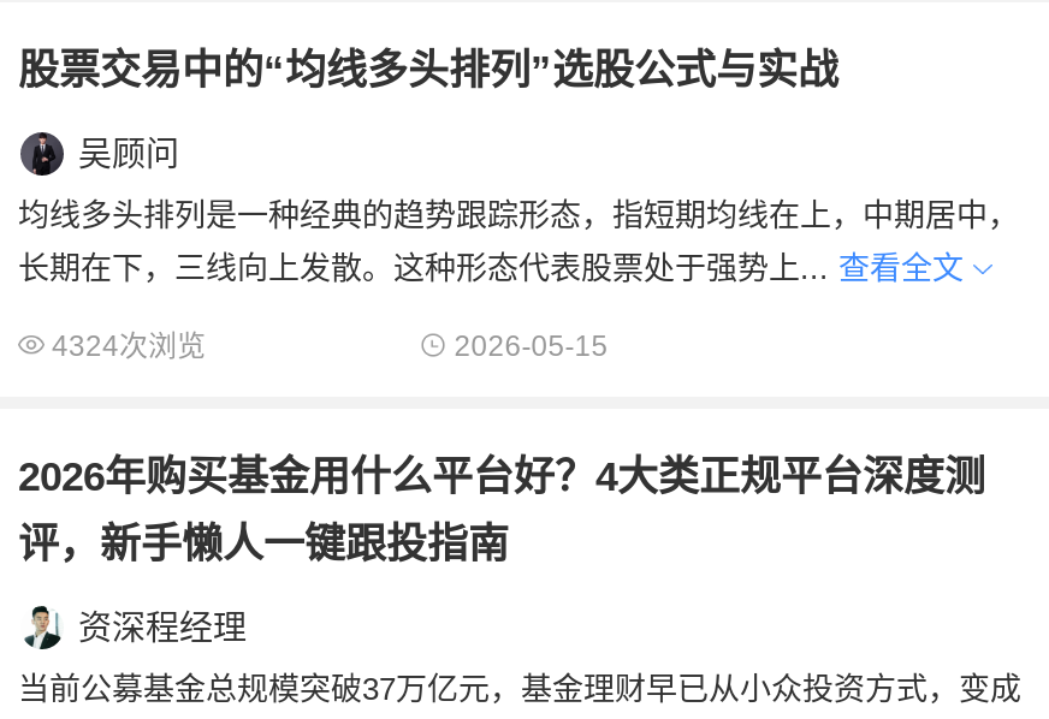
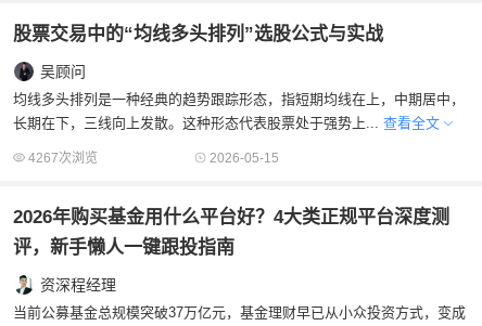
- 4324次浏览
+ 4267次浏览
